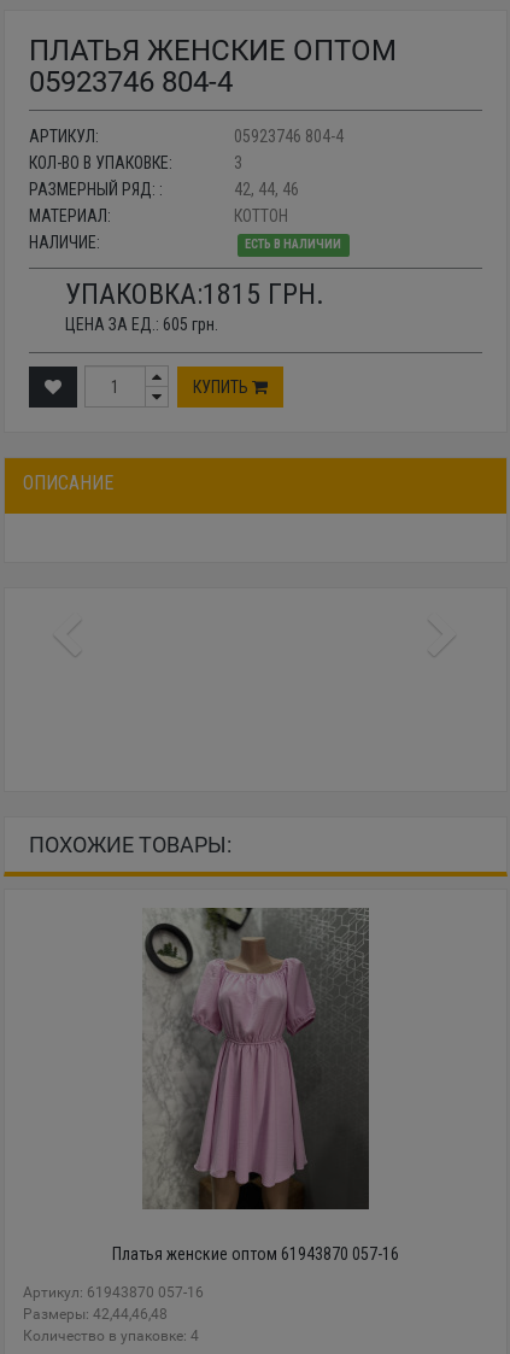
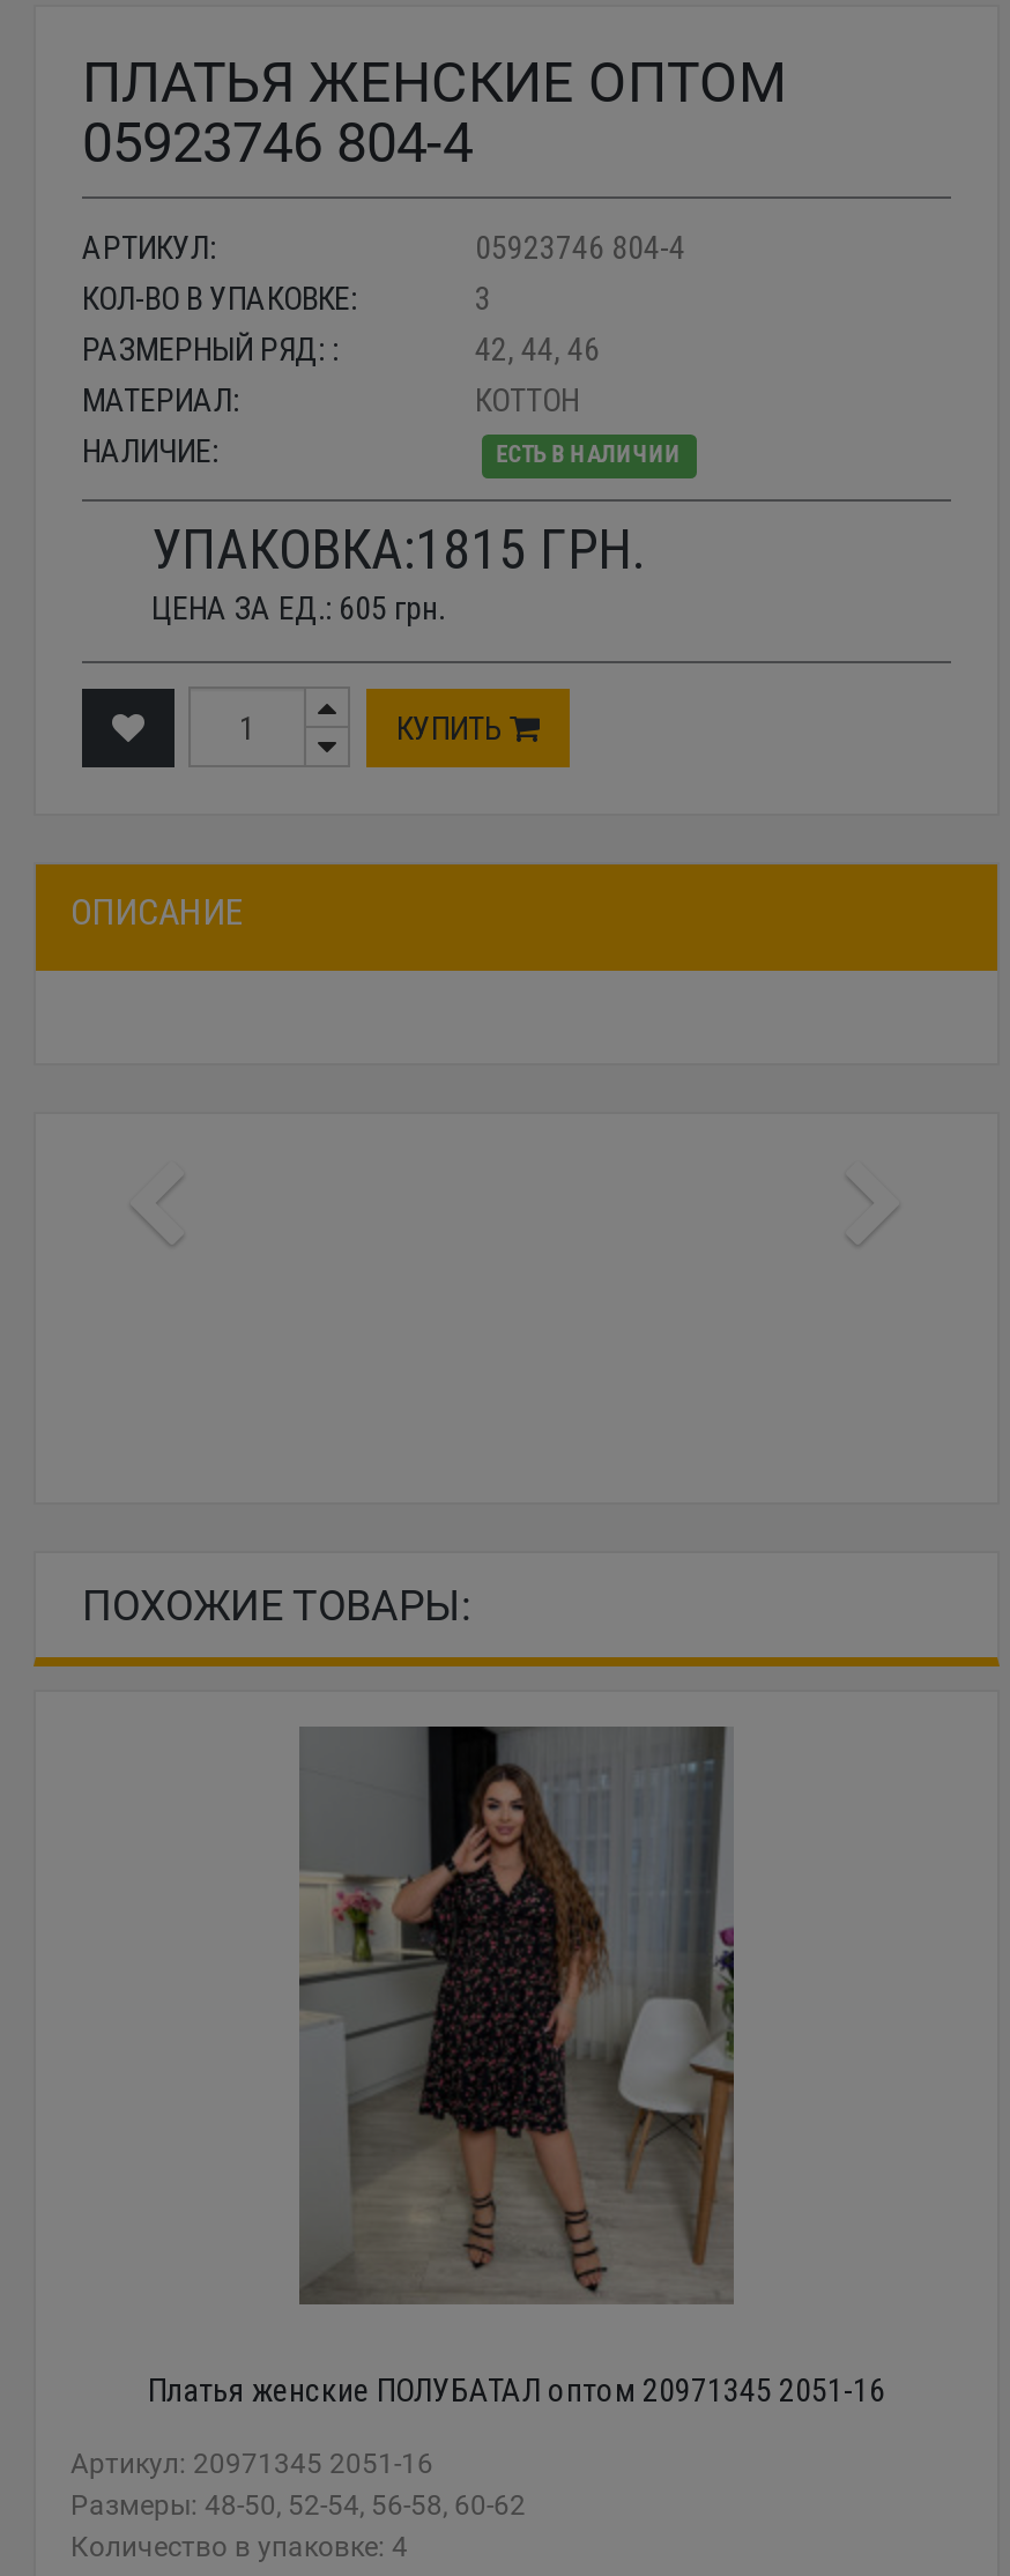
- [image]
- Платья женские оптом 61943870 057-16
+ [image]
+ Платья женские ПОЛУБАТАЛ оптом 20971345 2051-16

- Артикул: 61943870 057-16
- Размеры: 42,44,46,48
+ Артикул: 20971345 2051-16
+ Размеры: 48-50, 52-54, 56-58, 60-62
